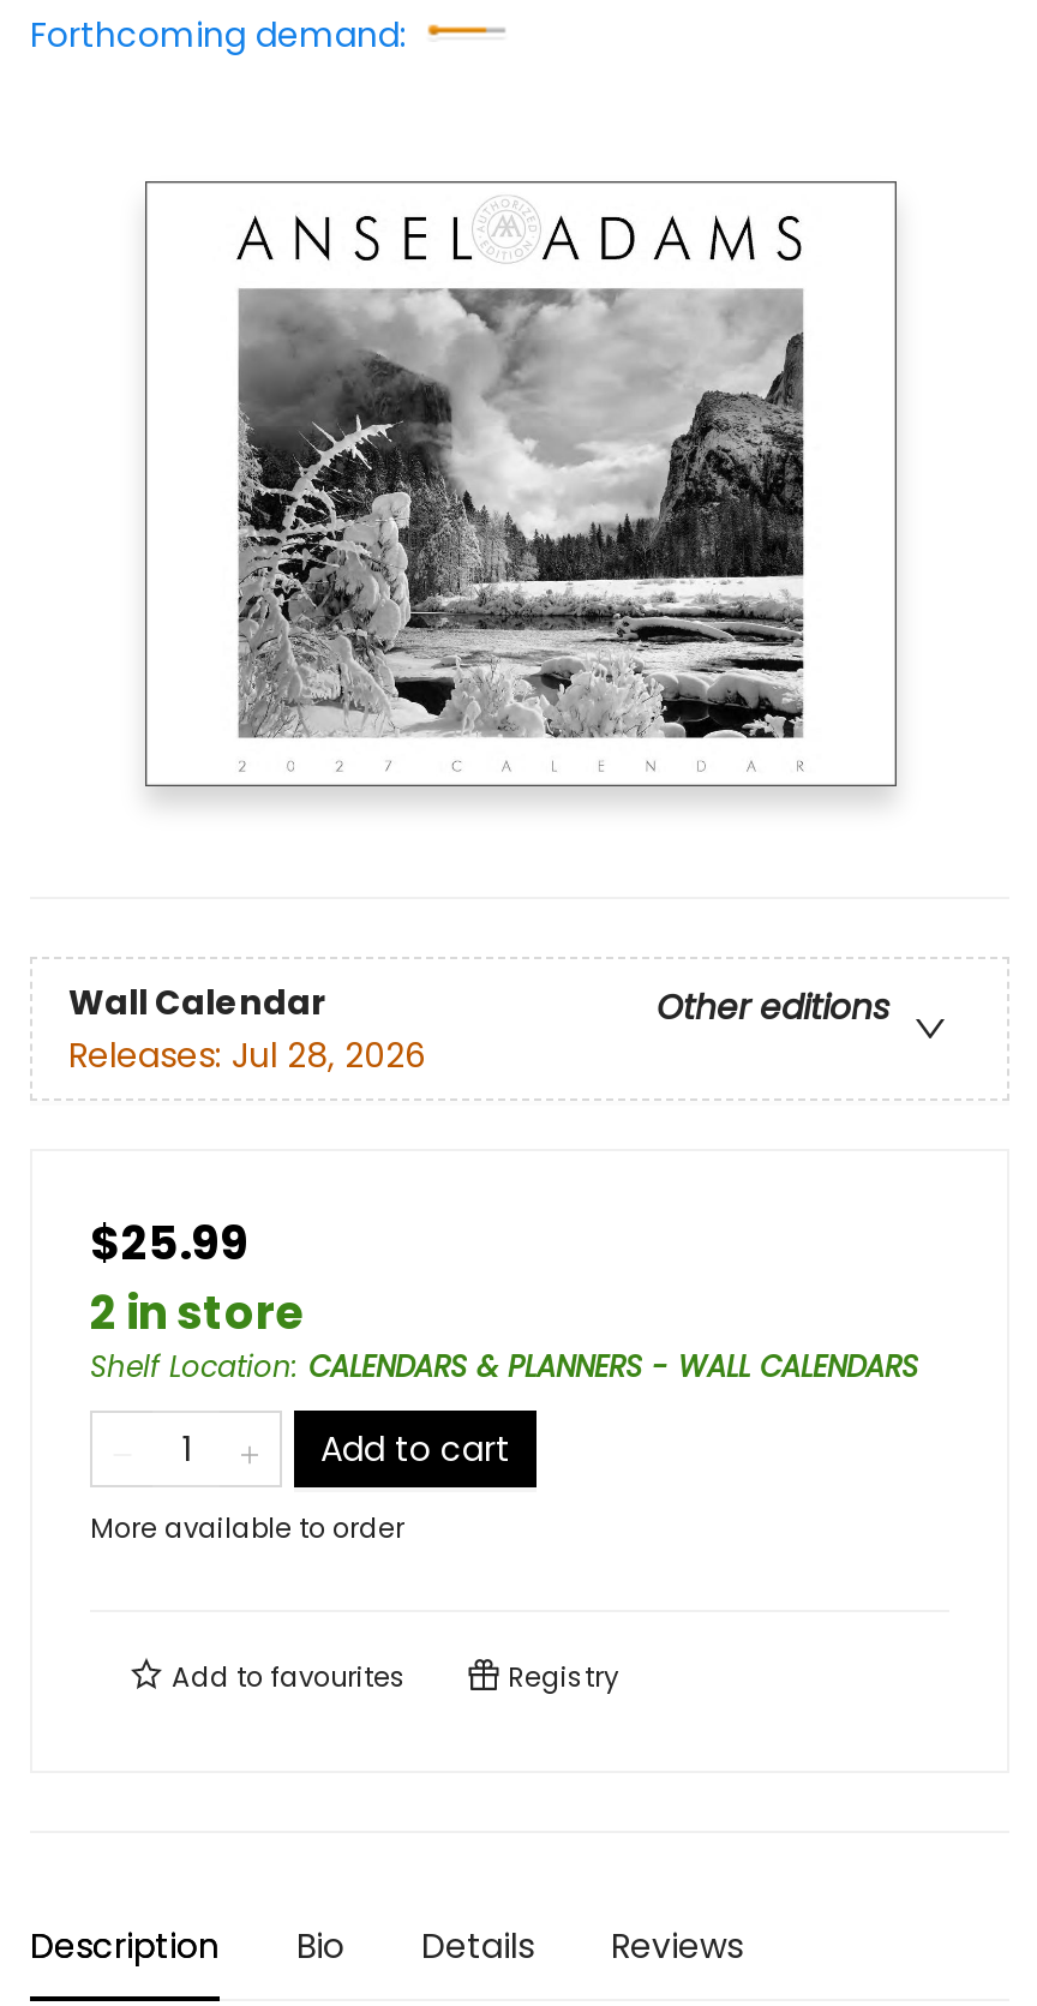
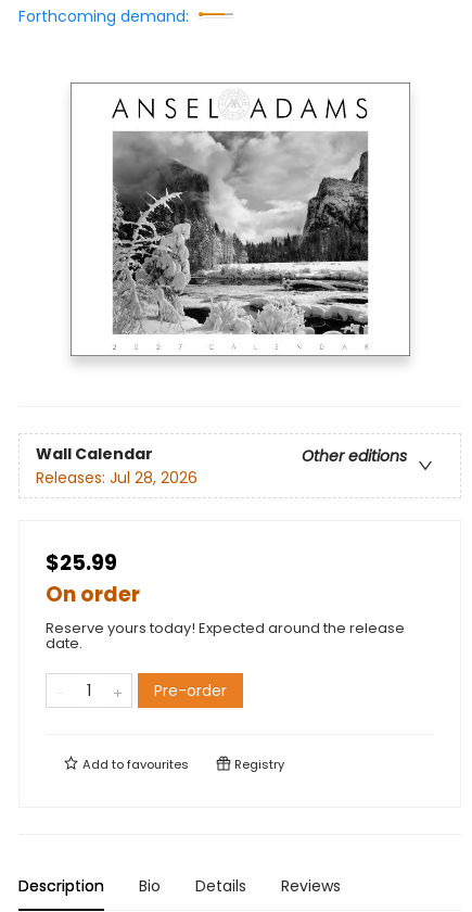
- 2 in store
- Shelf Location: CALENDARS & PLANNERS - WALL CALENDARS
- Add to cart
- More available to order
+ On order
+ Reserve yours today! Expected around the release
+ date.
+ Pre-order
